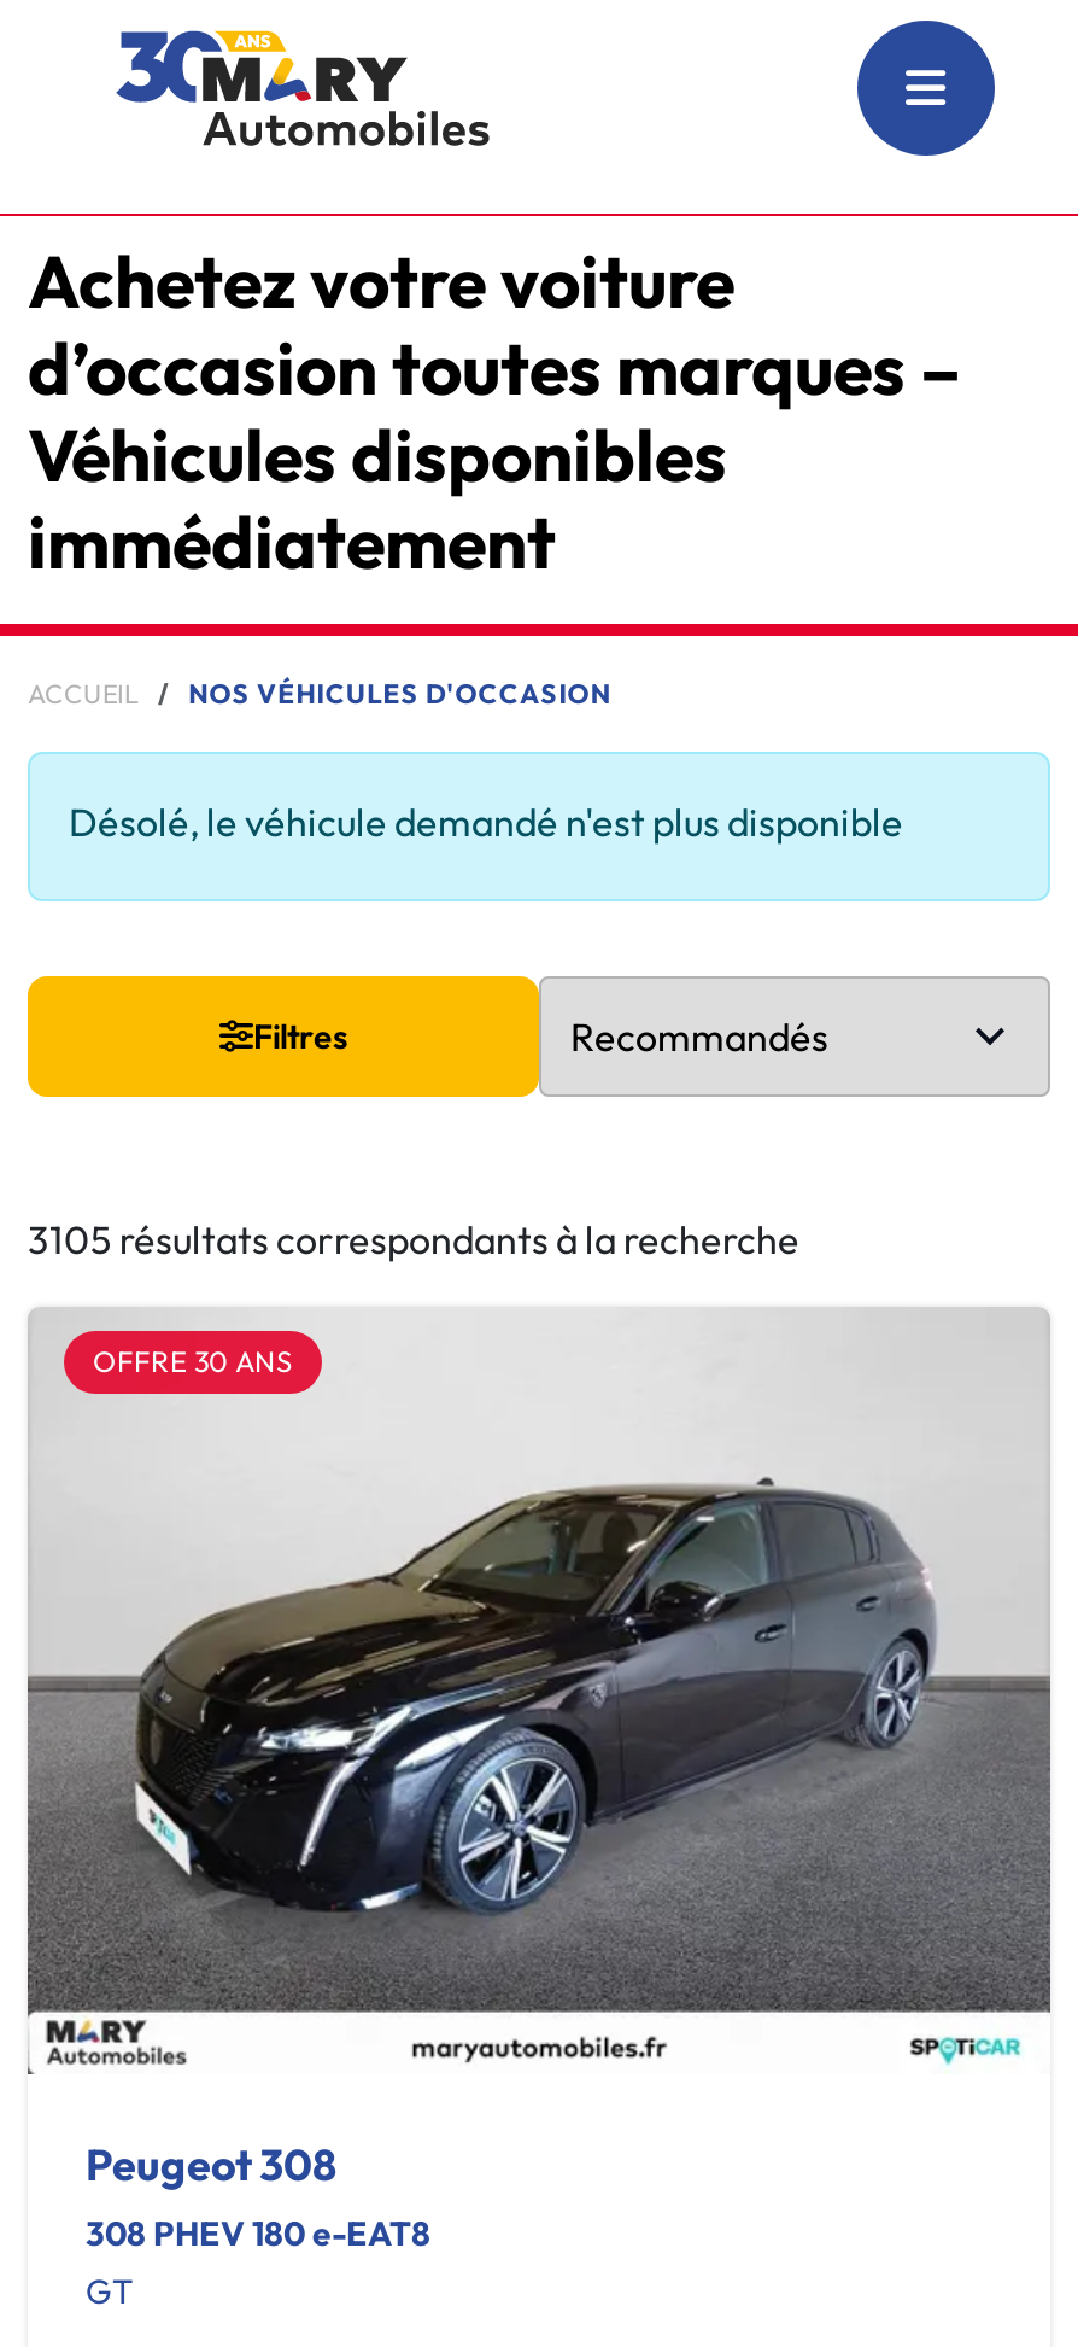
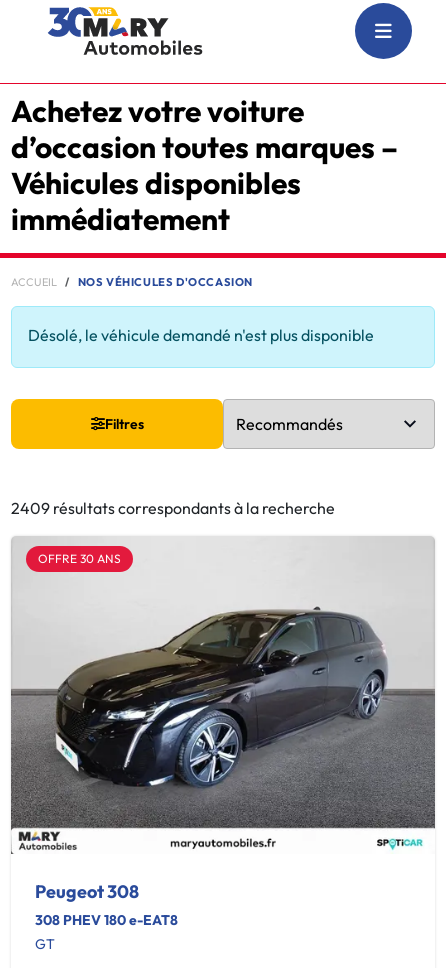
- 3105 résultats correspondants à la recherche
+ 2409 résultats correspondants à la recherche
